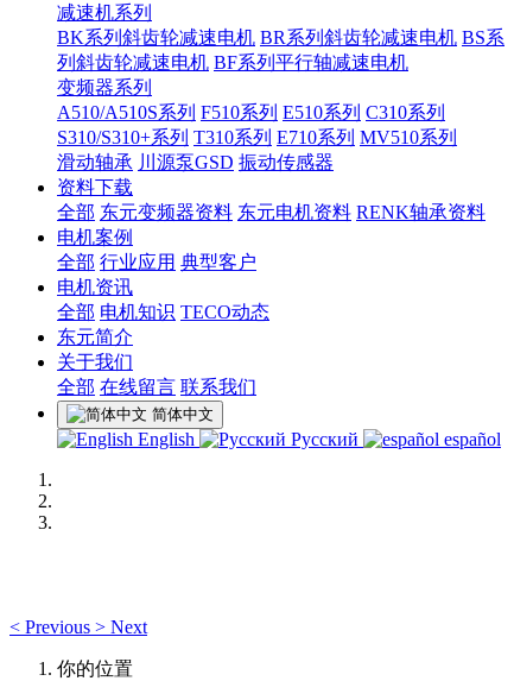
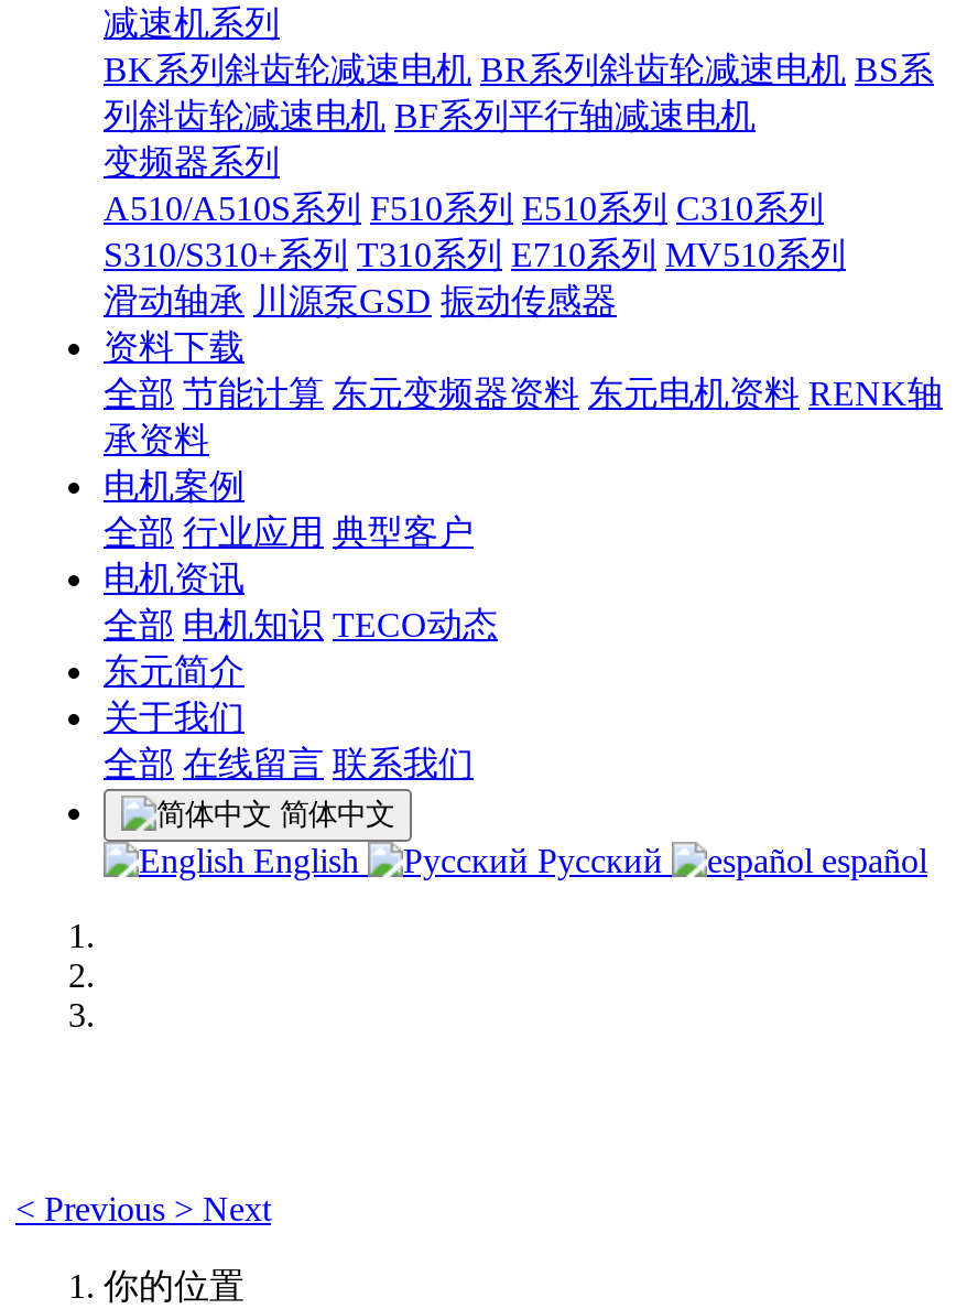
- 全部 东元变频器资料 东元电机资料 RENK轴承资料
+ 全部 节能计算 东元变频器资料 东元电机资料 RENK轴
+ 承资料
